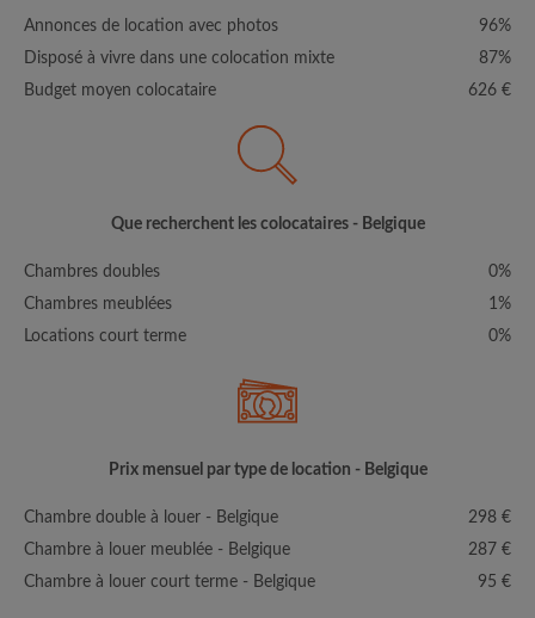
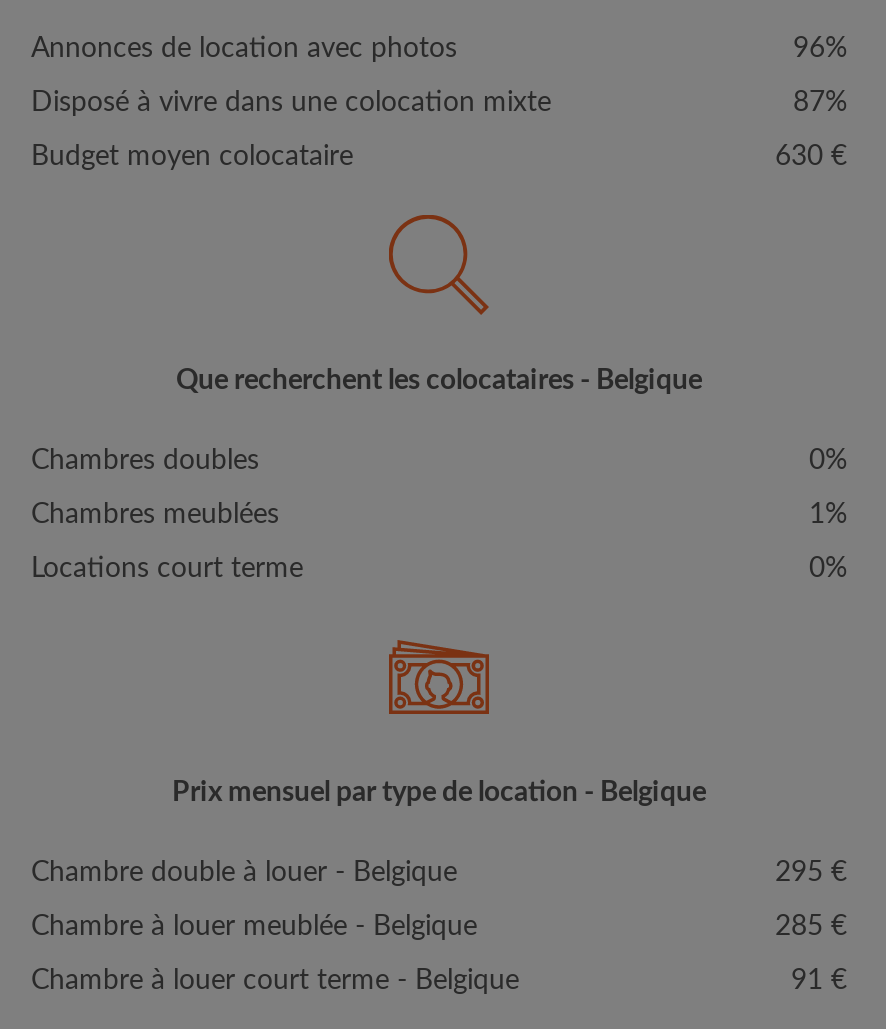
- 626 €
+ 630 €

- 298 €
+ 295 €

- 287 €
+ 285 €

- 95 €
+ 91 €
